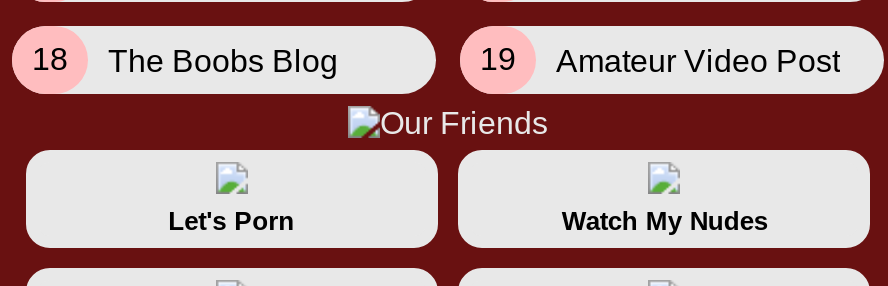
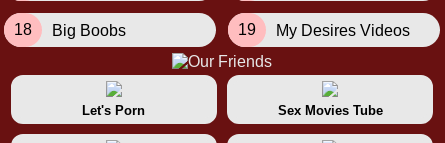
- The Boobs Blog
+ Big Boobs

- Amateur Video Post
+ My Desires Videos

- Watch My Nudes
+ Sex Movies Tube
